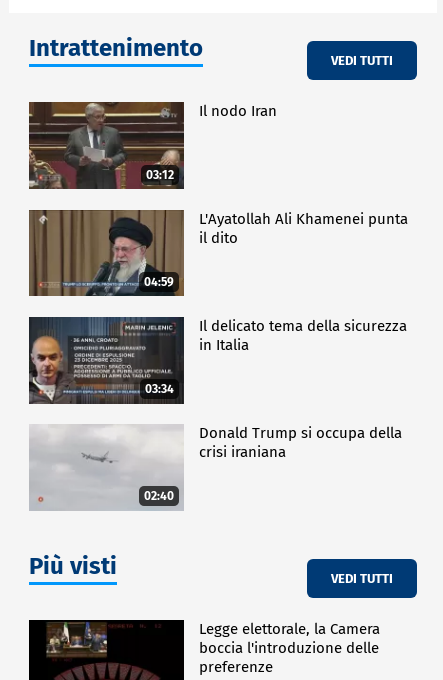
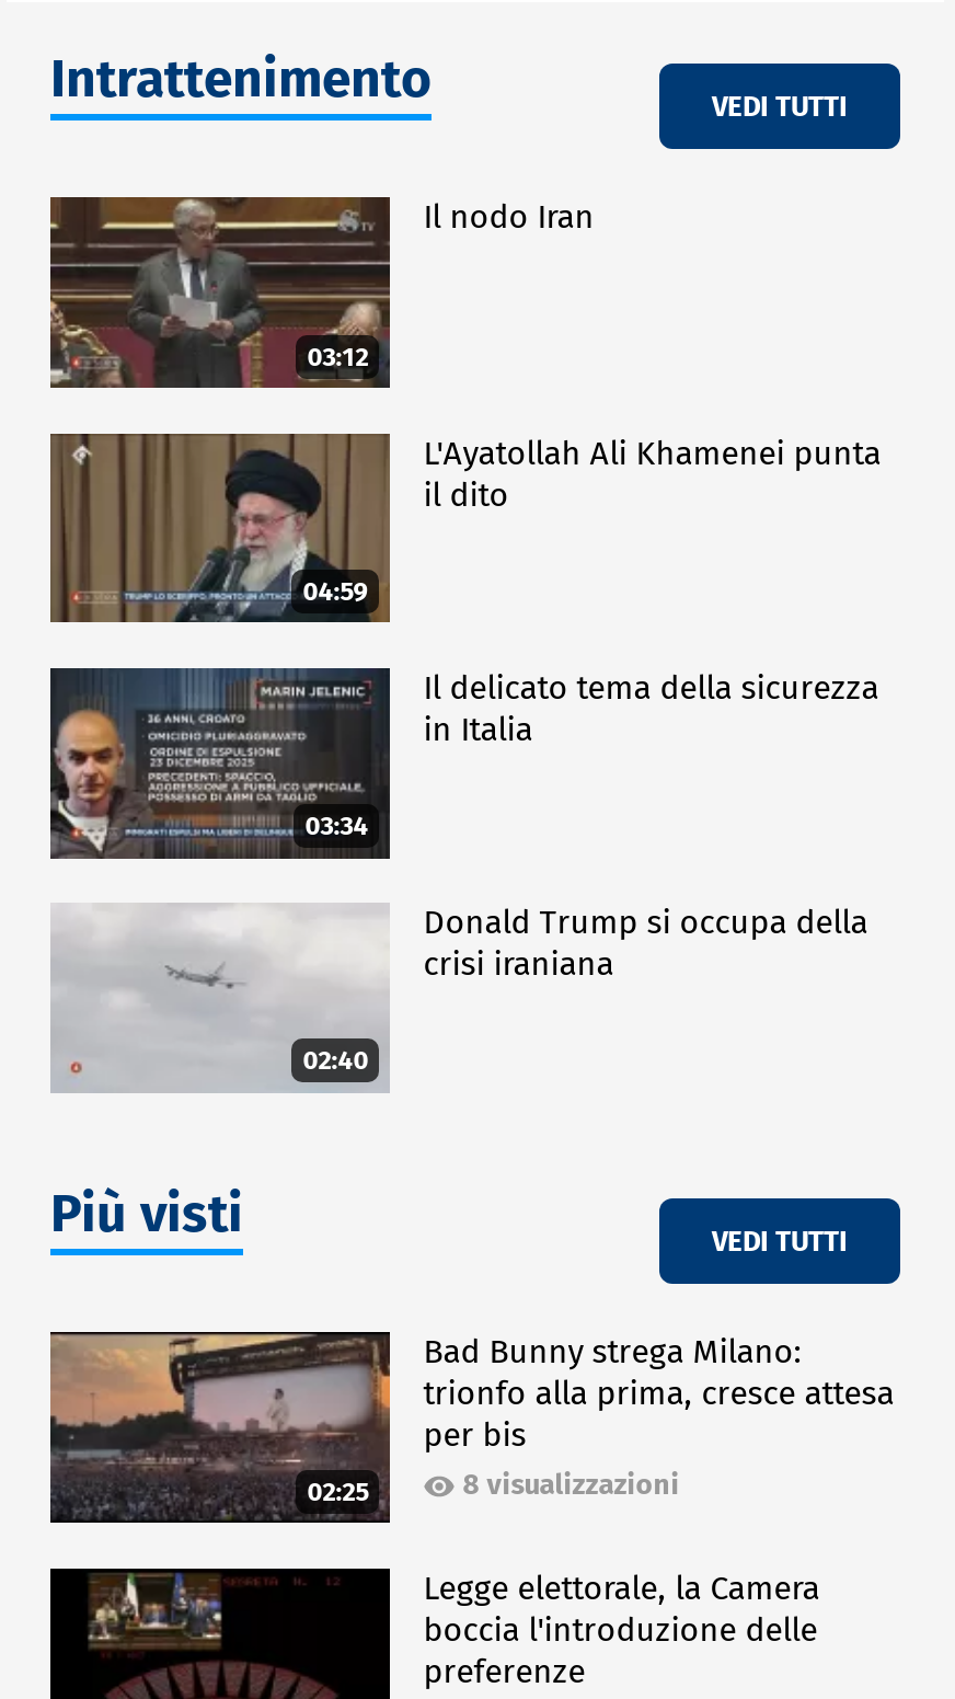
+ [image]
+ 02:25

+ Bad Bunny strega Milano:
+ trionfo alla prima, cresce attesa
+ per bis
+ 8 visualizzazioni
